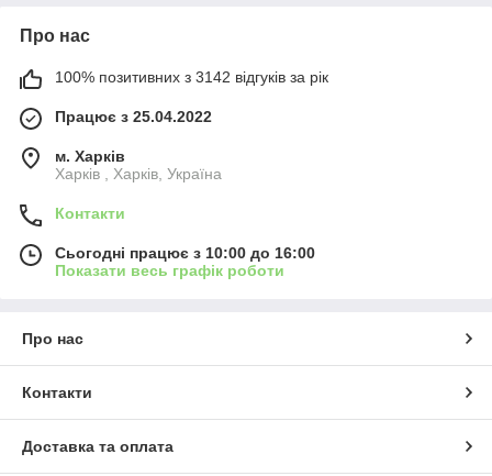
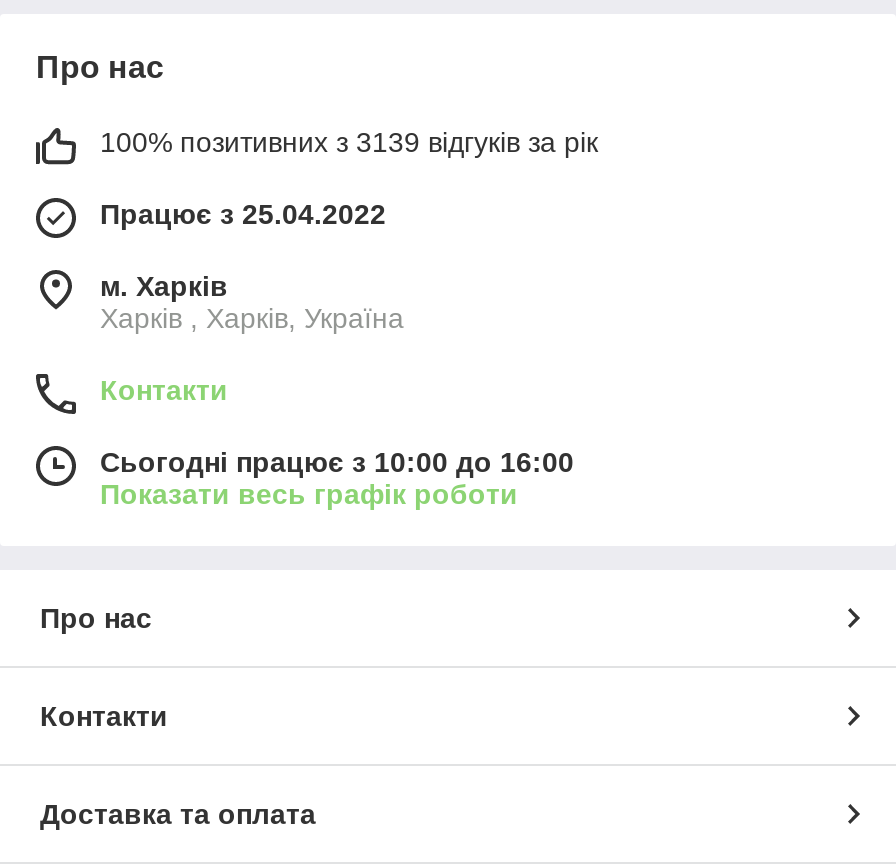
- 100% позитивних з 3142 відгуків за рік
+ 100% позитивних з 3139 відгуків за рік
